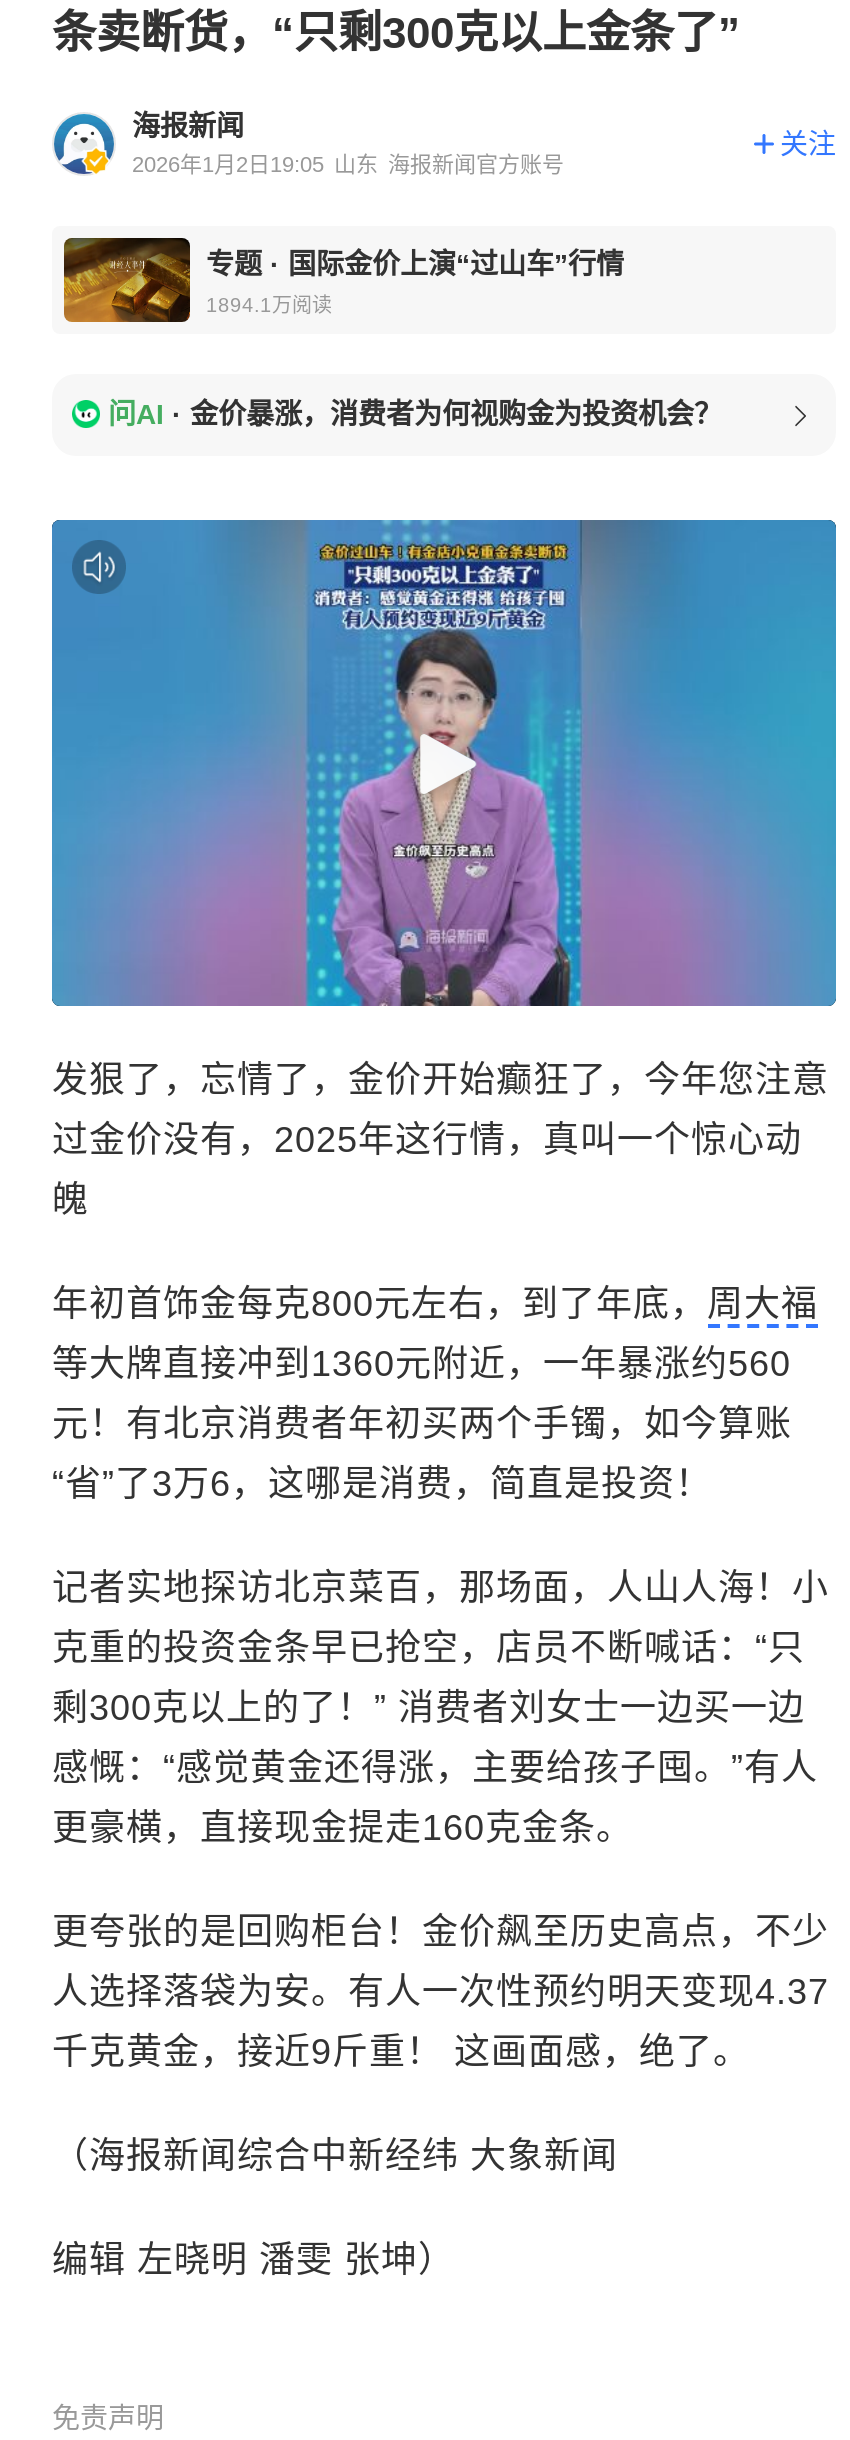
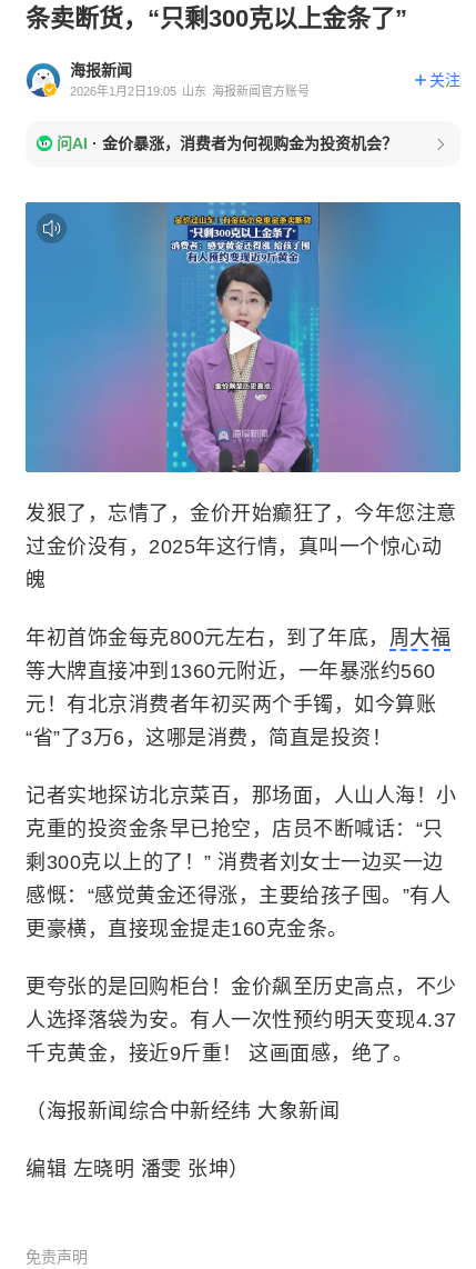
- [image]
- 专题·国际金价上演“过山车”行情
- 1894.1万阅读
